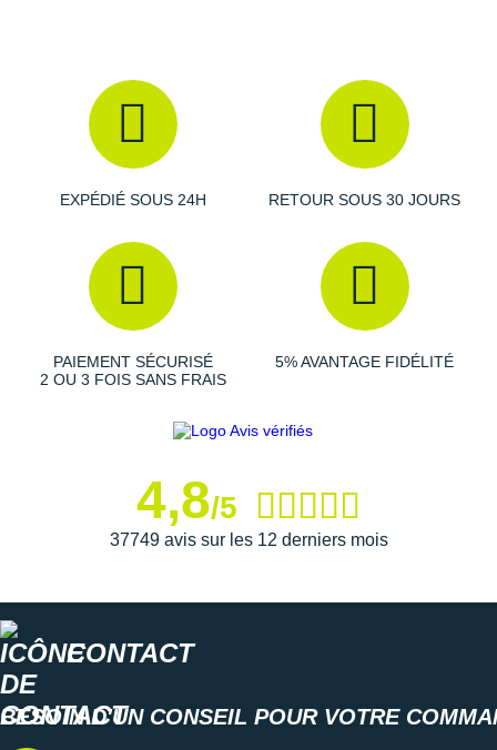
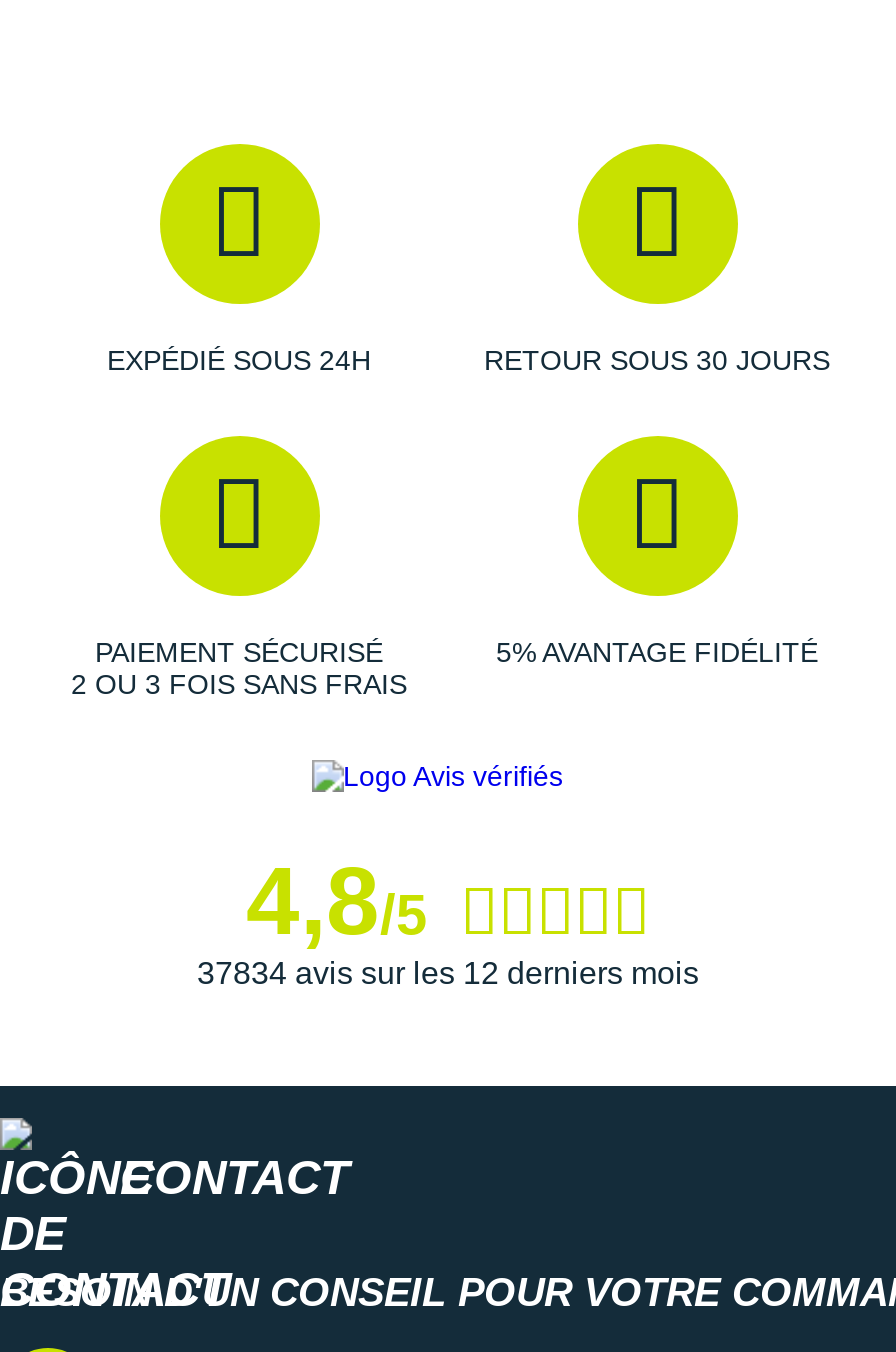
- 37749 avis sur les 12 derniers mois
+ 37834 avis sur les 12 derniers mois
